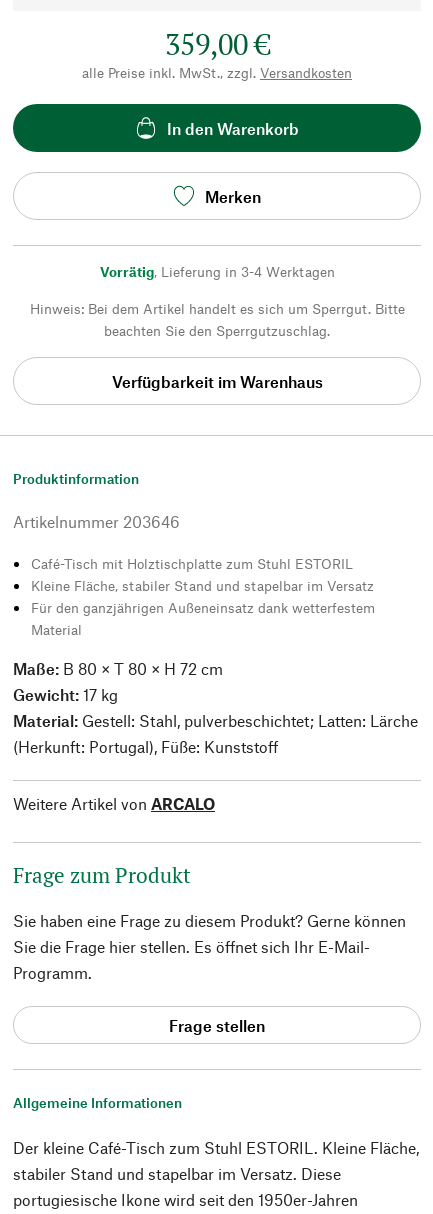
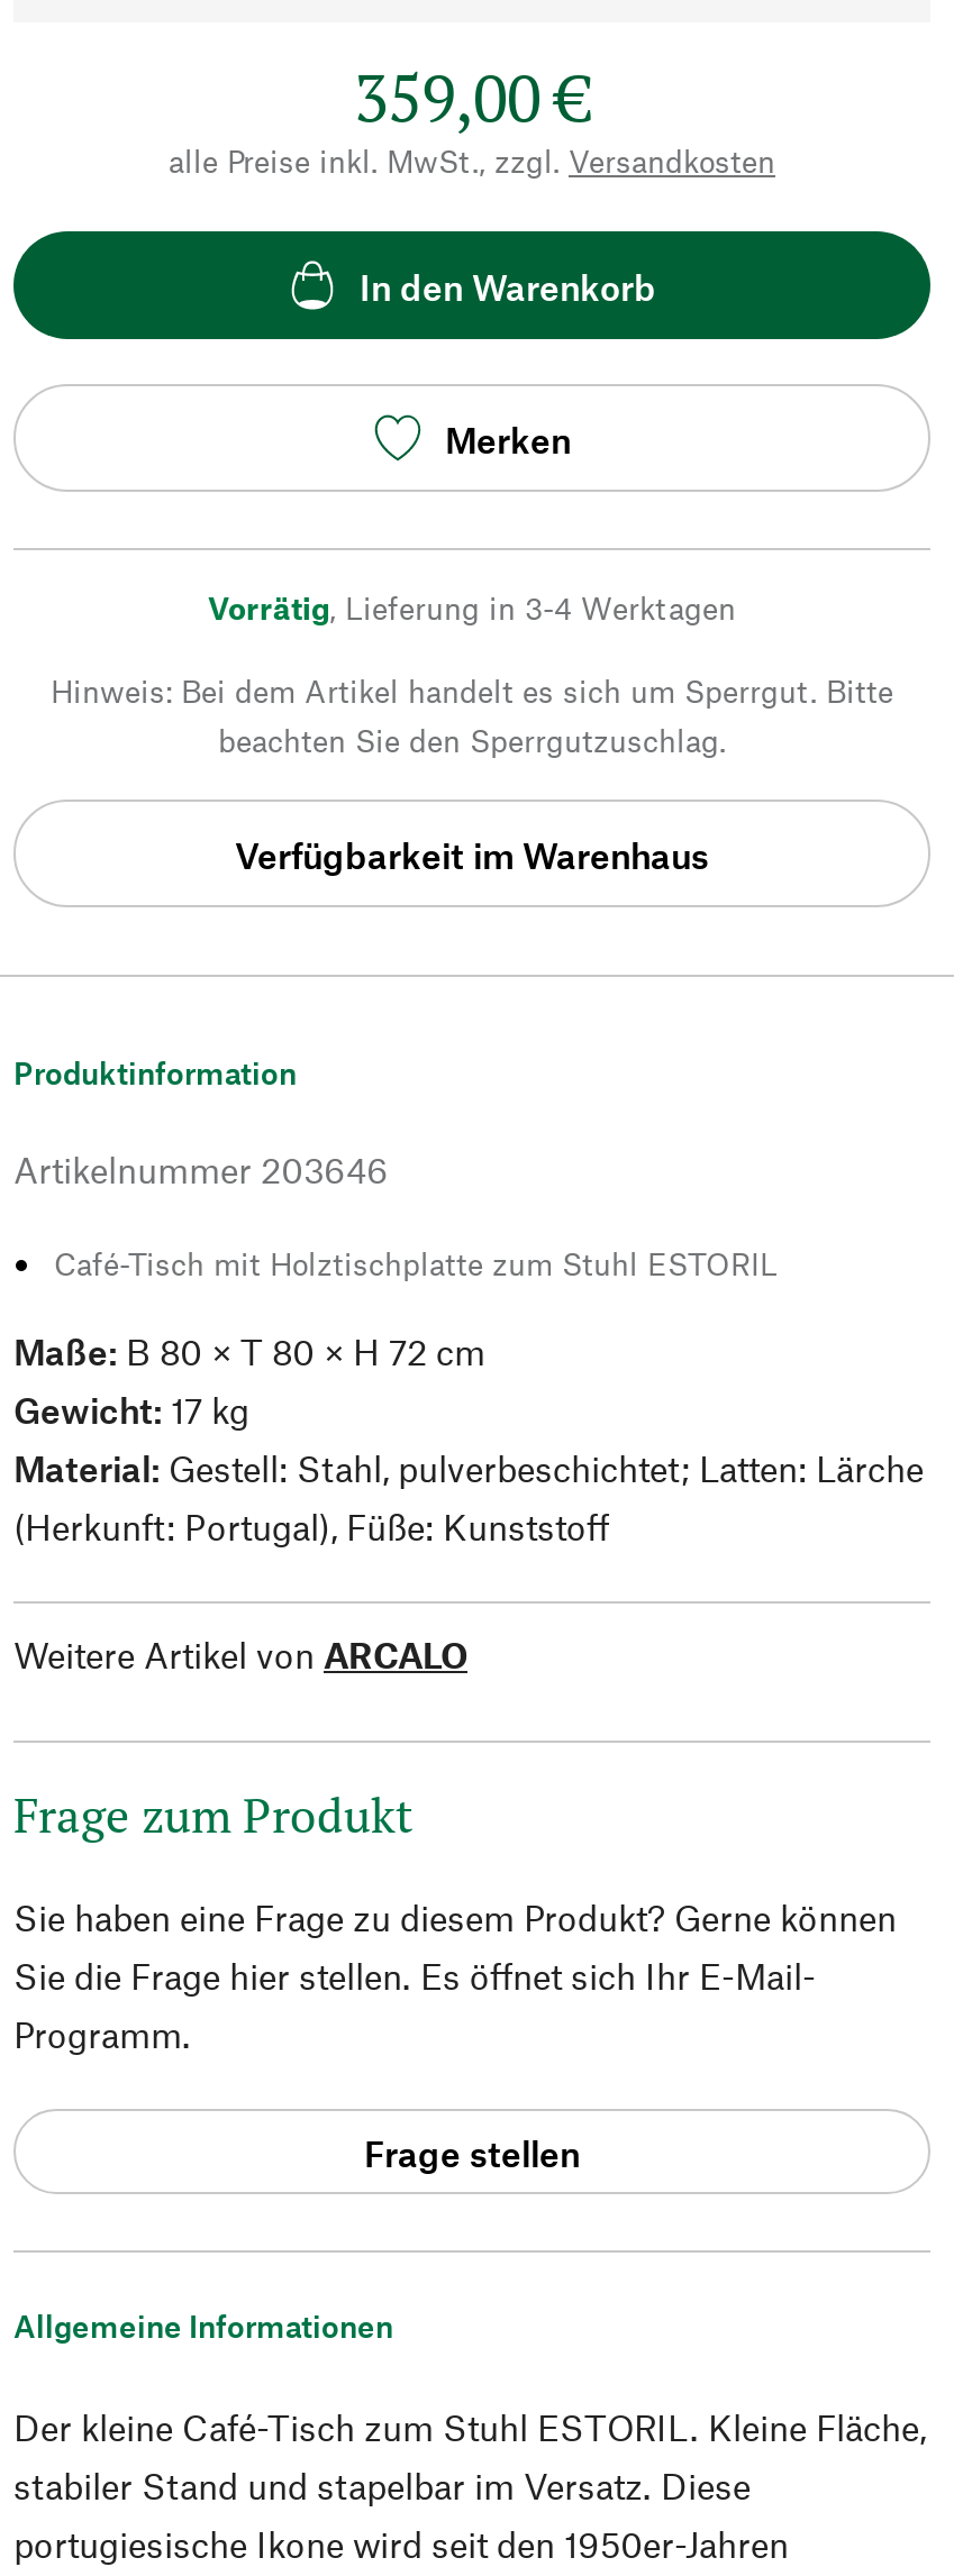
- Kleine Fläche, stabiler Stand und stapelbar im Versatz
- Für den ganzjährigen Außeneinsatz dank wetterfestem
- Material
